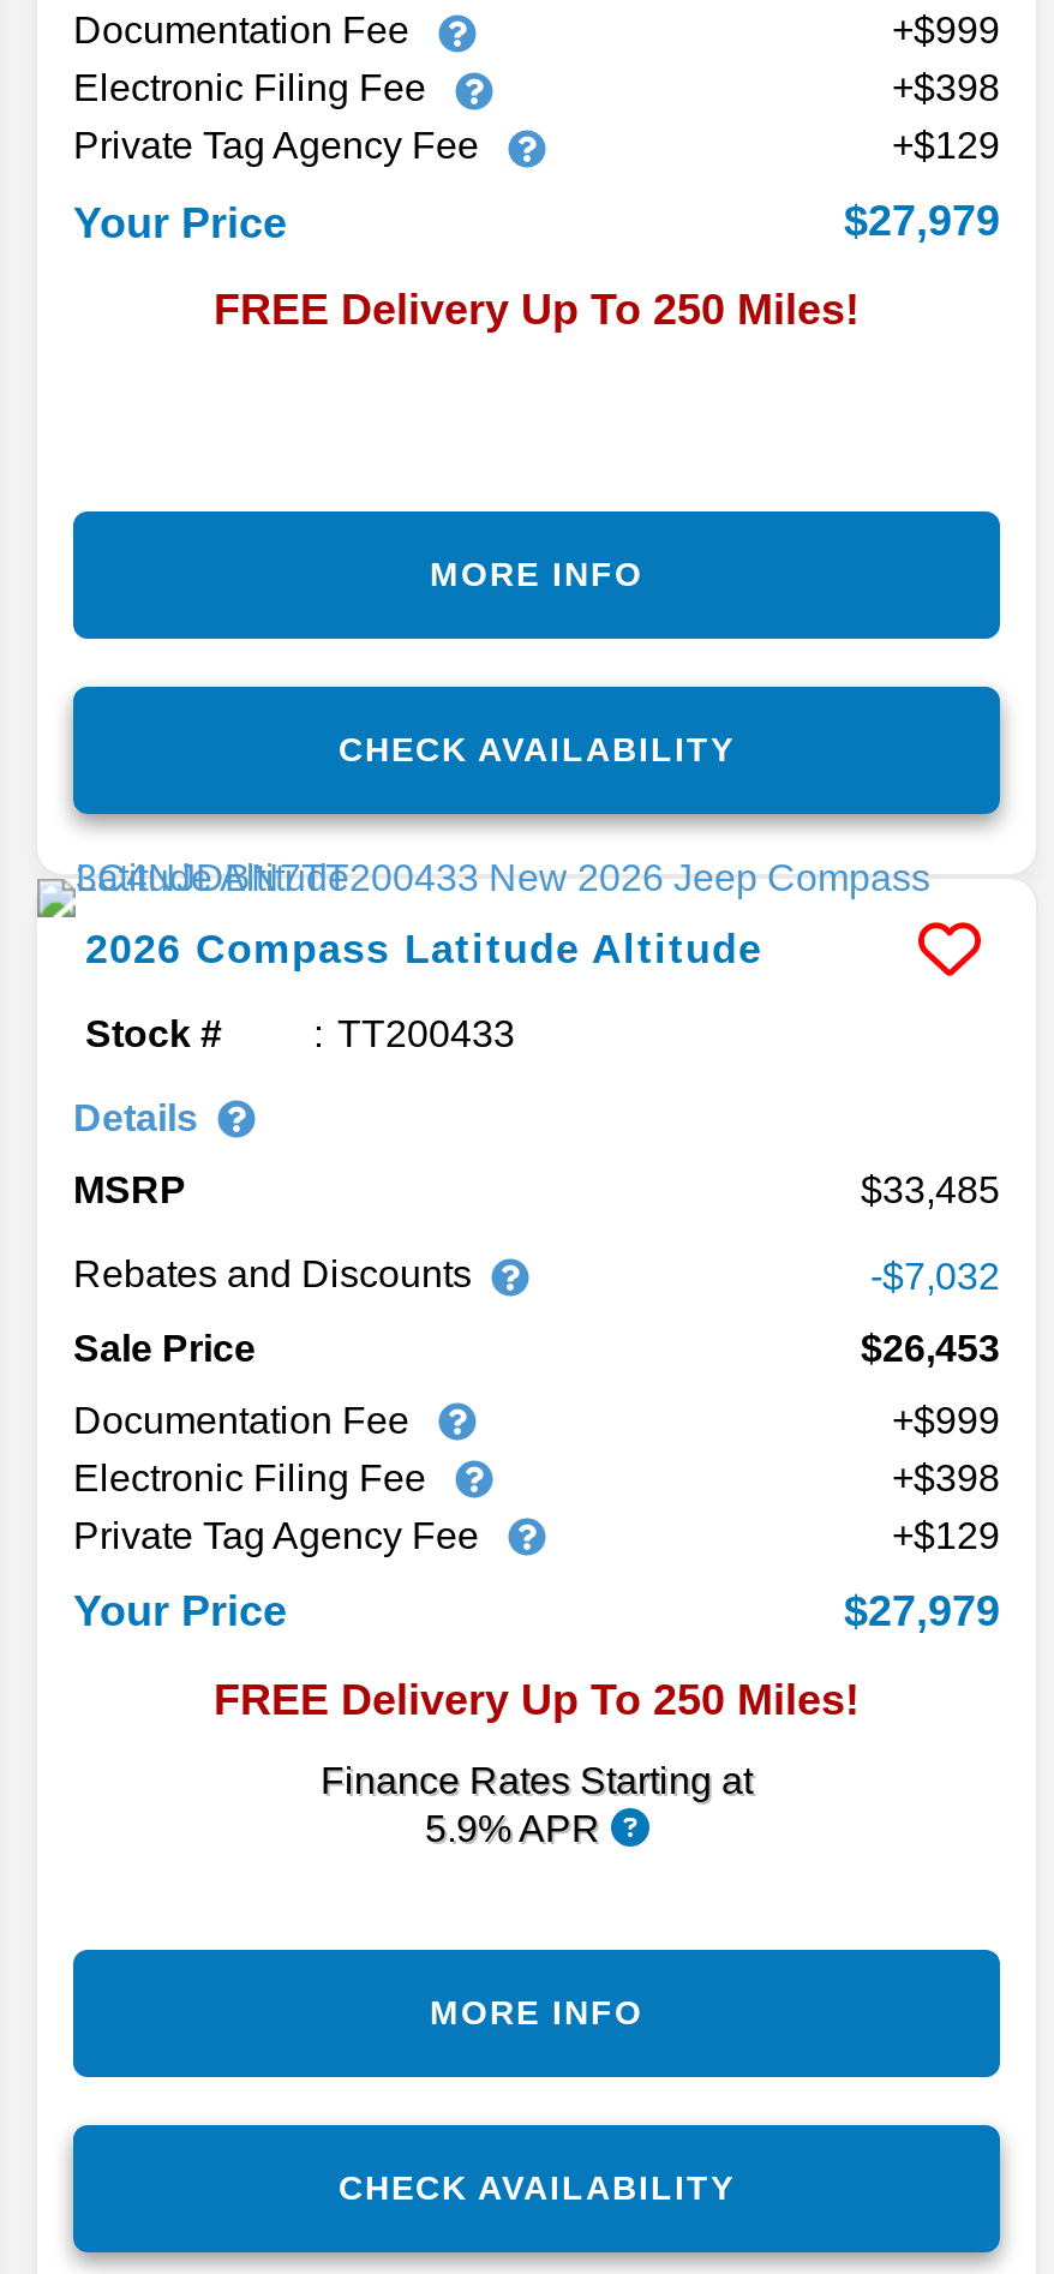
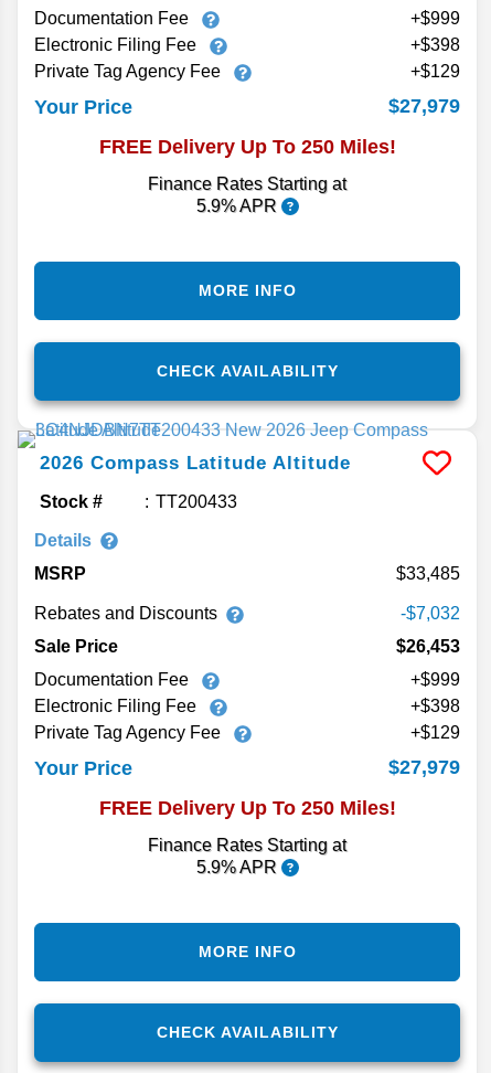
+ Finance Rates Starting at
+ 5.9% APR
